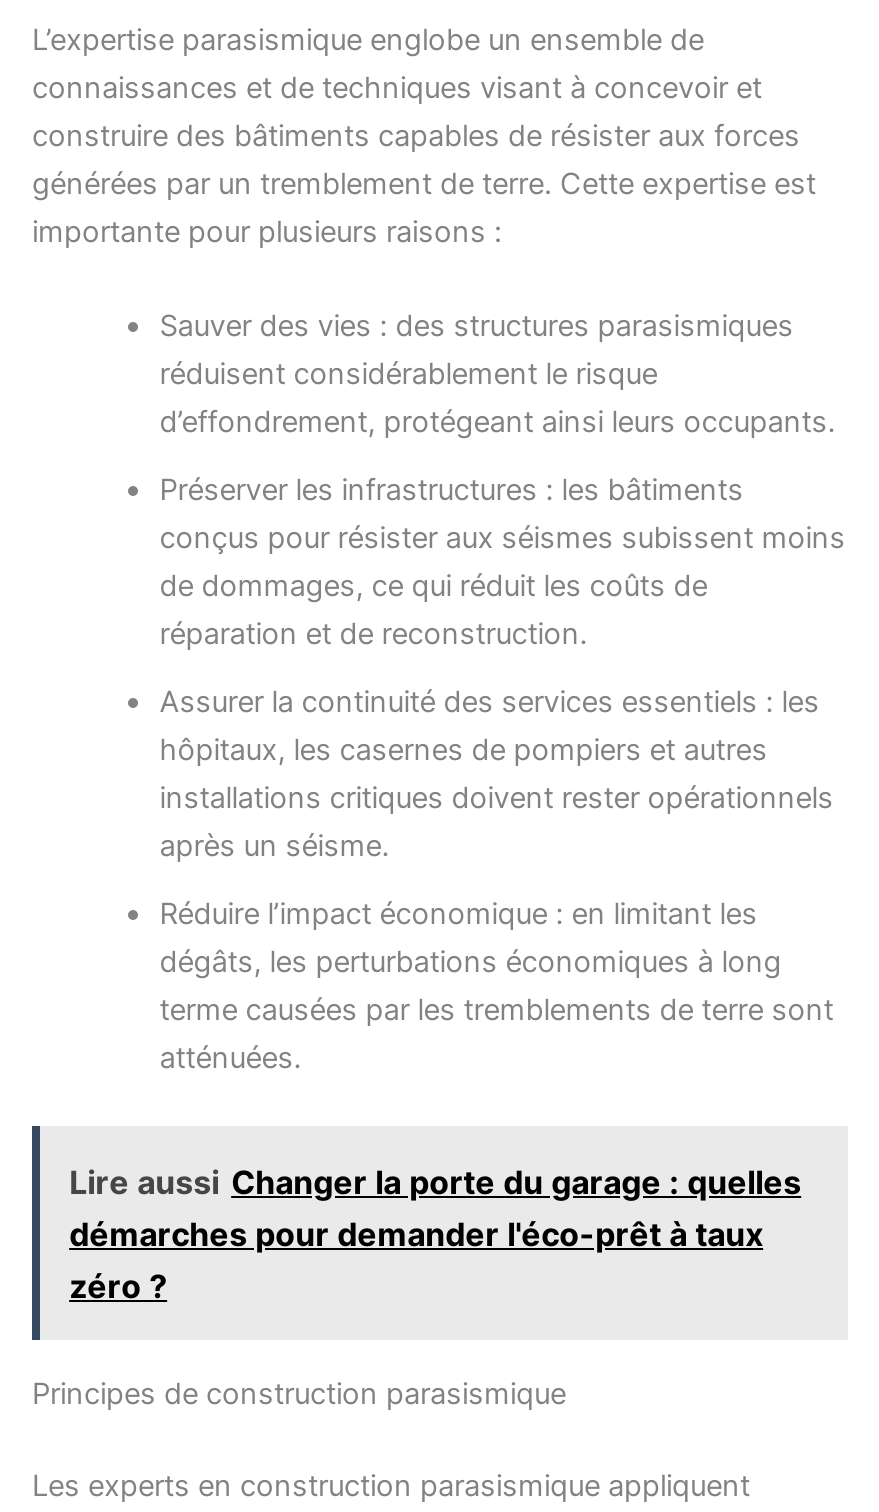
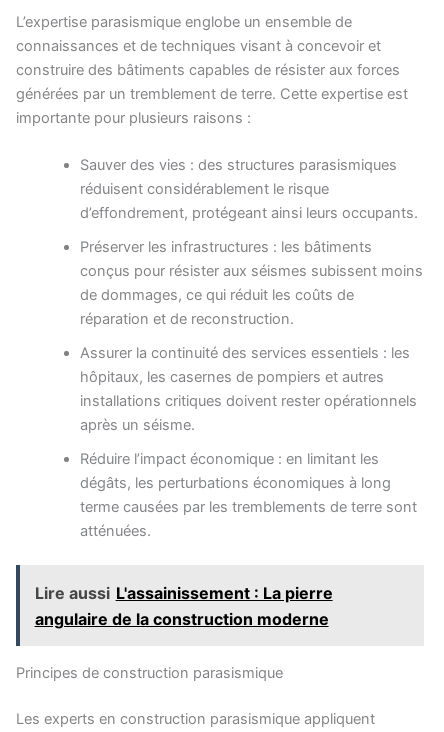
- Lire aussi Changer la porte du garage : quelles
- démarches pour demander l'éco-prêt à taux
- zéro ?
+ Lire aussi L'assainissement : La pierre
+ angulaire de la construction moderne
